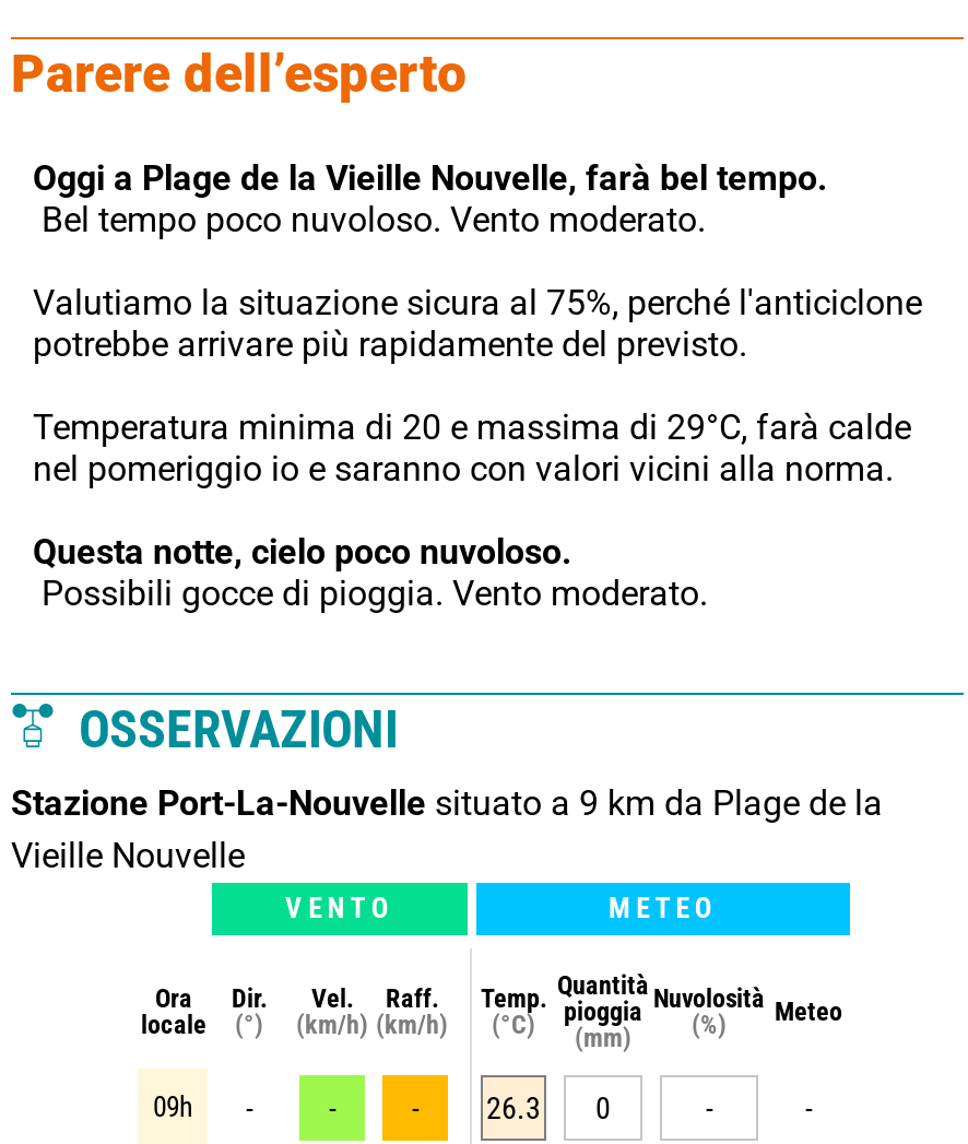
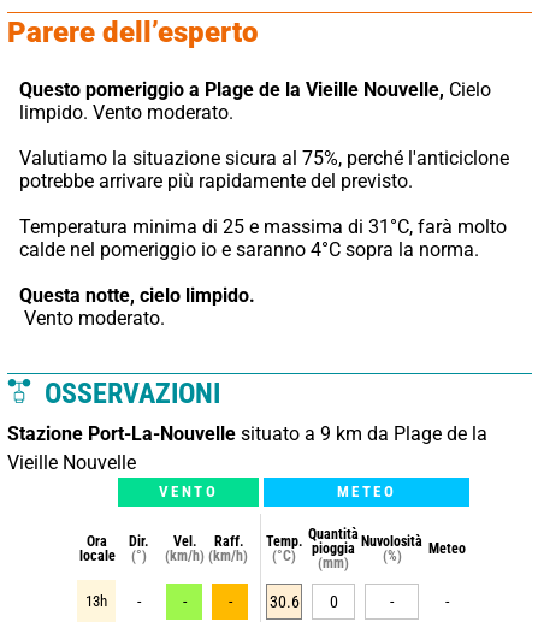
- Oggi a Plage de la Vieille Nouvelle, farà bel tempo.
- Bel tempo poco nuvoloso. Vento moderato.
+ Questo pomeriggio a Plage de la Vieille Nouvelle, Cielo
+ limpido. Vento moderato.

- Temperatura minima di 20 e massima di 29°C, farà calde
- nel pomeriggio io e saranno con valori vicini alla norma.
+ Temperatura minima di 25 e massima di 31°C, farà molto
+ calde nel pomeriggio io e saranno 4°C sopra la norma.

- Questa notte, cielo poco nuvoloso.
- Possibili gocce di pioggia. Vento moderato.
+ Questa notte, cielo limpido.
+ Vento moderato.

- 09h
+ 13h

- 26.3
+ 30.6
